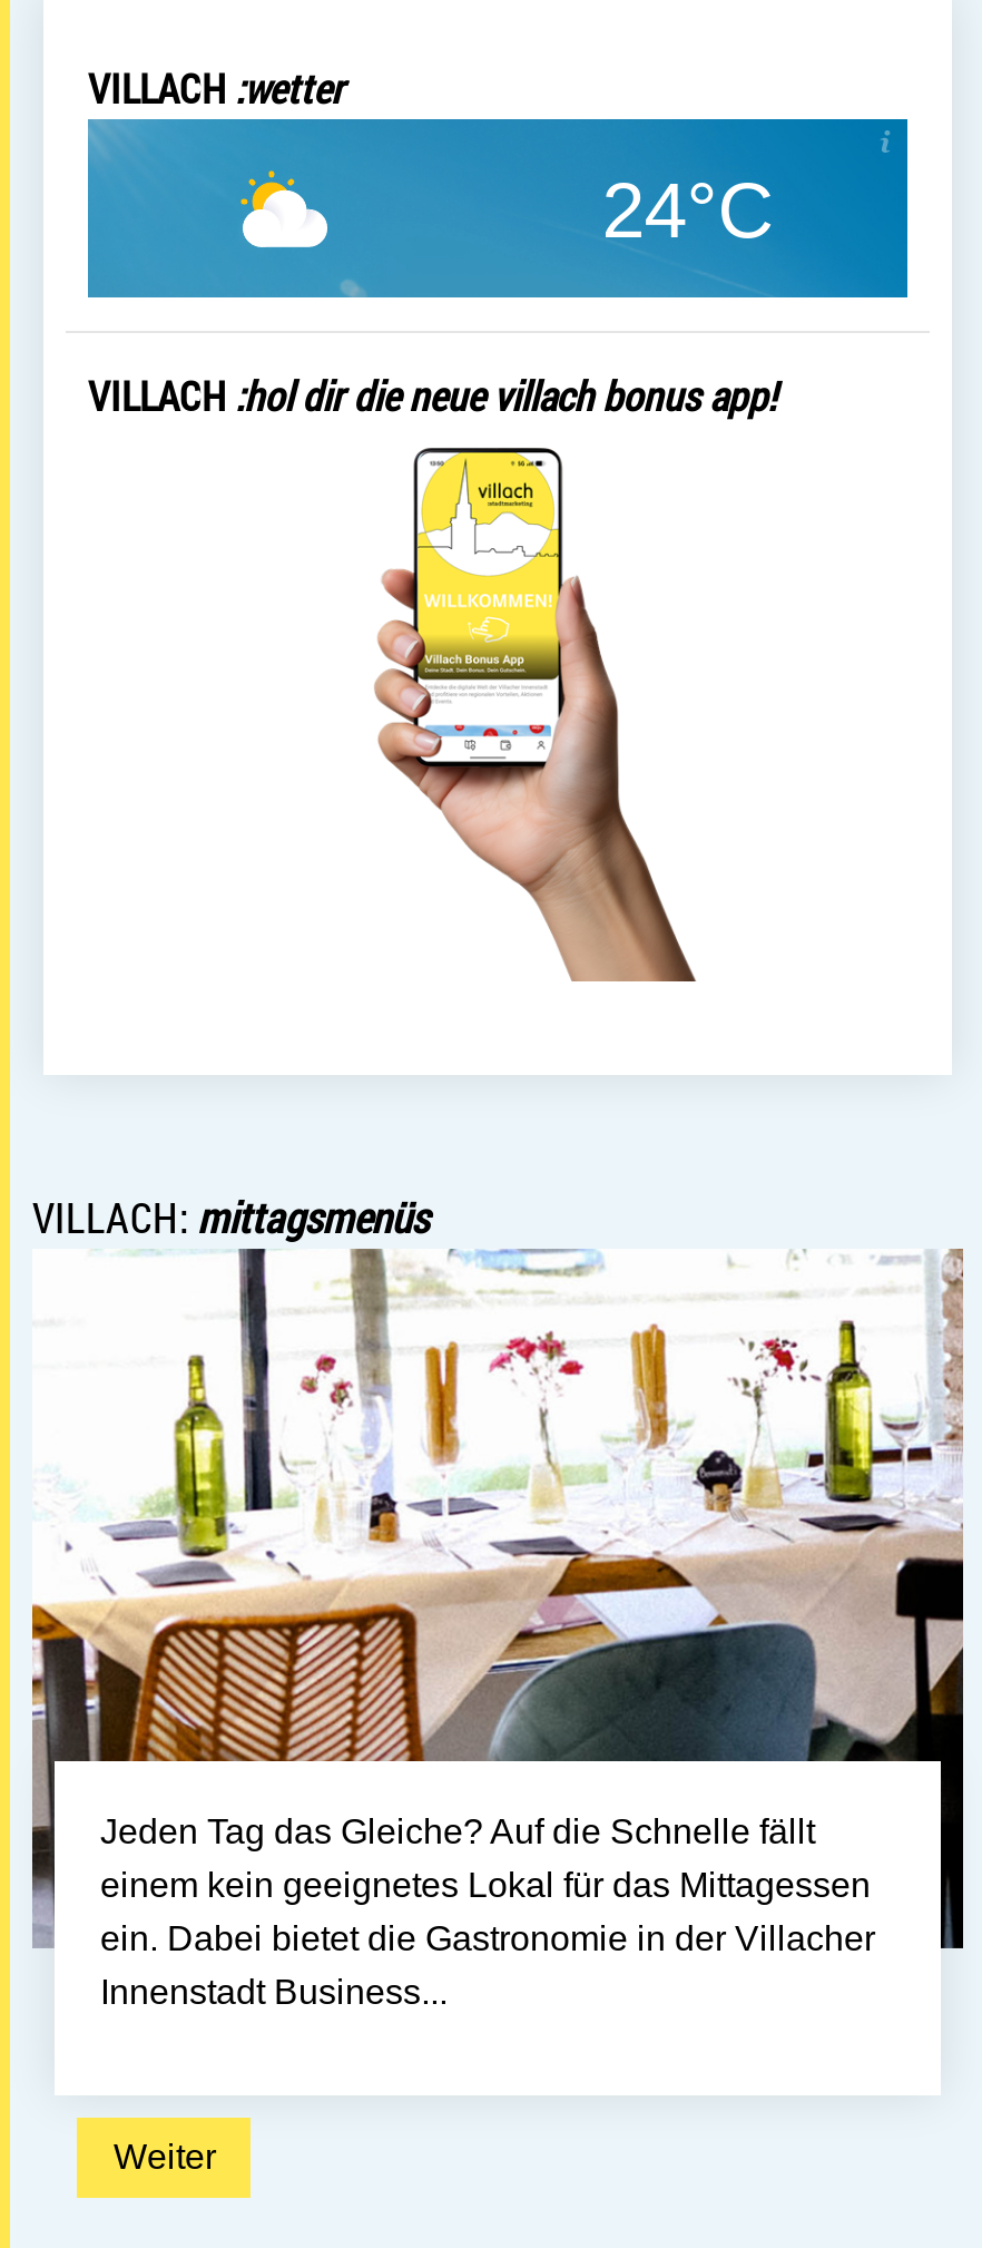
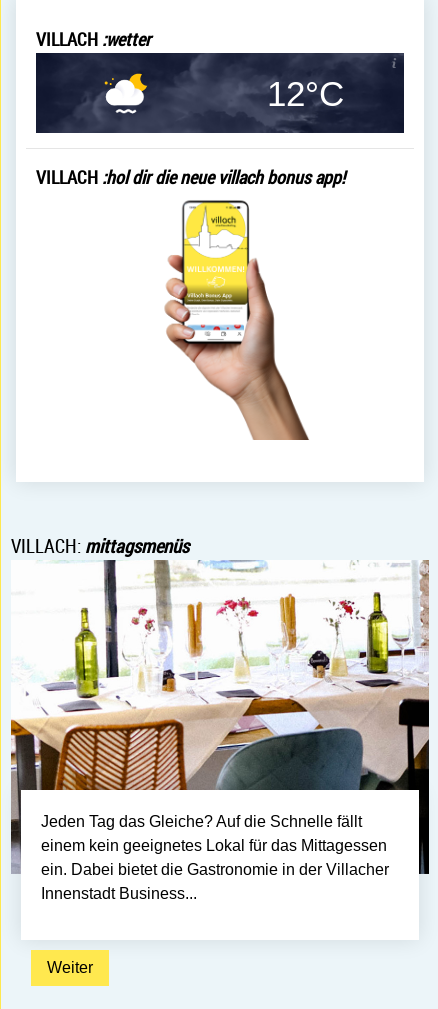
- 24°C
+ 12°C
